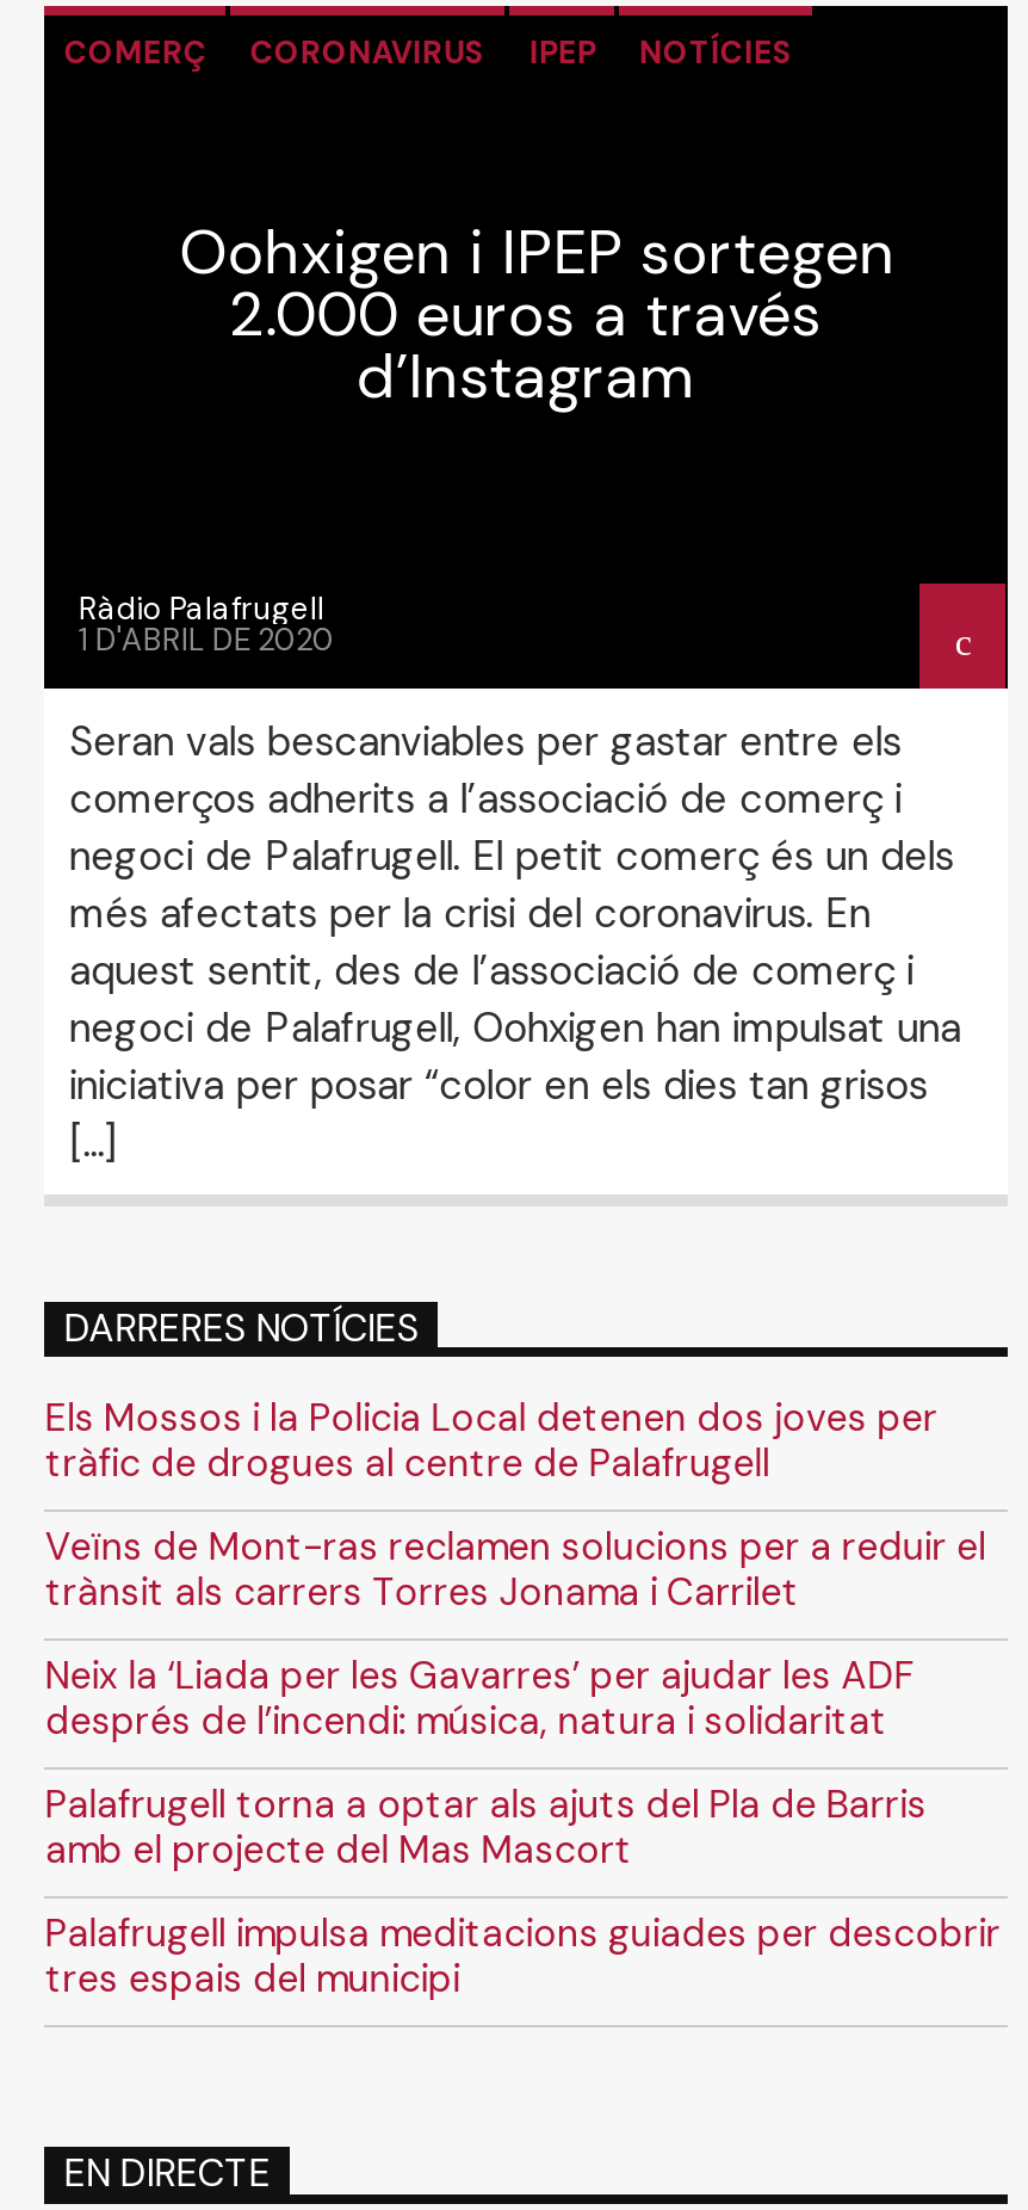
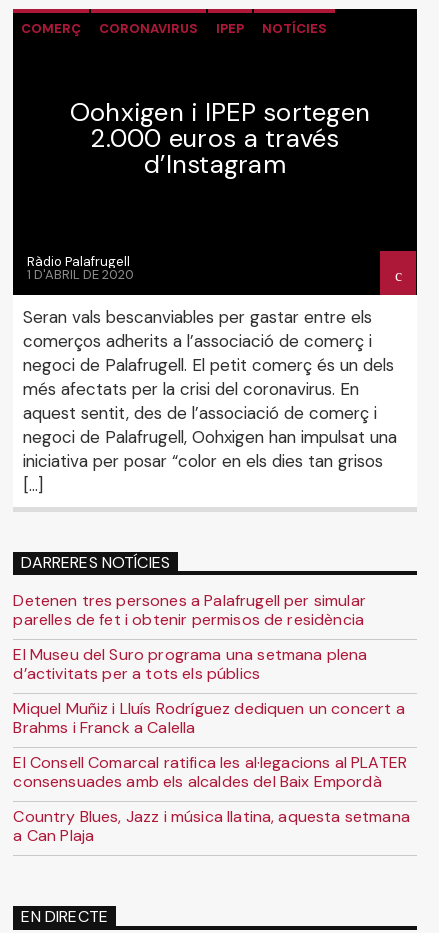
- Els Mossos i la Policia Local detenen dos joves per
- tràfic de drogues al centre de Palafrugell
+ Detenen tres persones a Palafrugell per simular
+ parelles de fet i obtenir permisos de residència

- Veïns de Mont-ras reclamen solucions per a reduir el
- trànsit als carrers Torres Jonama i Carrilet
+ El Museu del Suro programa una setmana plena
+ d’activitats per a tots els públics

- Neix la ‘Liada per les Gavarres’ per ajudar les ADF
- després de l’incendi: música, natura i solidaritat
+ Miquel Muñiz i Lluís Rodríguez dediquen un concert a
+ Brahms i Franck a Calella

- Palafrugell torna a optar als ajuts del Pla de Barris
- amb el projecte del Mas Mascort
+ El Consell Comarcal ratifica les al·legacions al PLATER
+ consensuades amb els alcaldes del Baix Empordà

- Palafrugell impulsa meditacions guiades per descobrir
- tres espais del municipi
+ Country Blues, Jazz i música llatina, aquesta setmana
+ a Can Plaja
